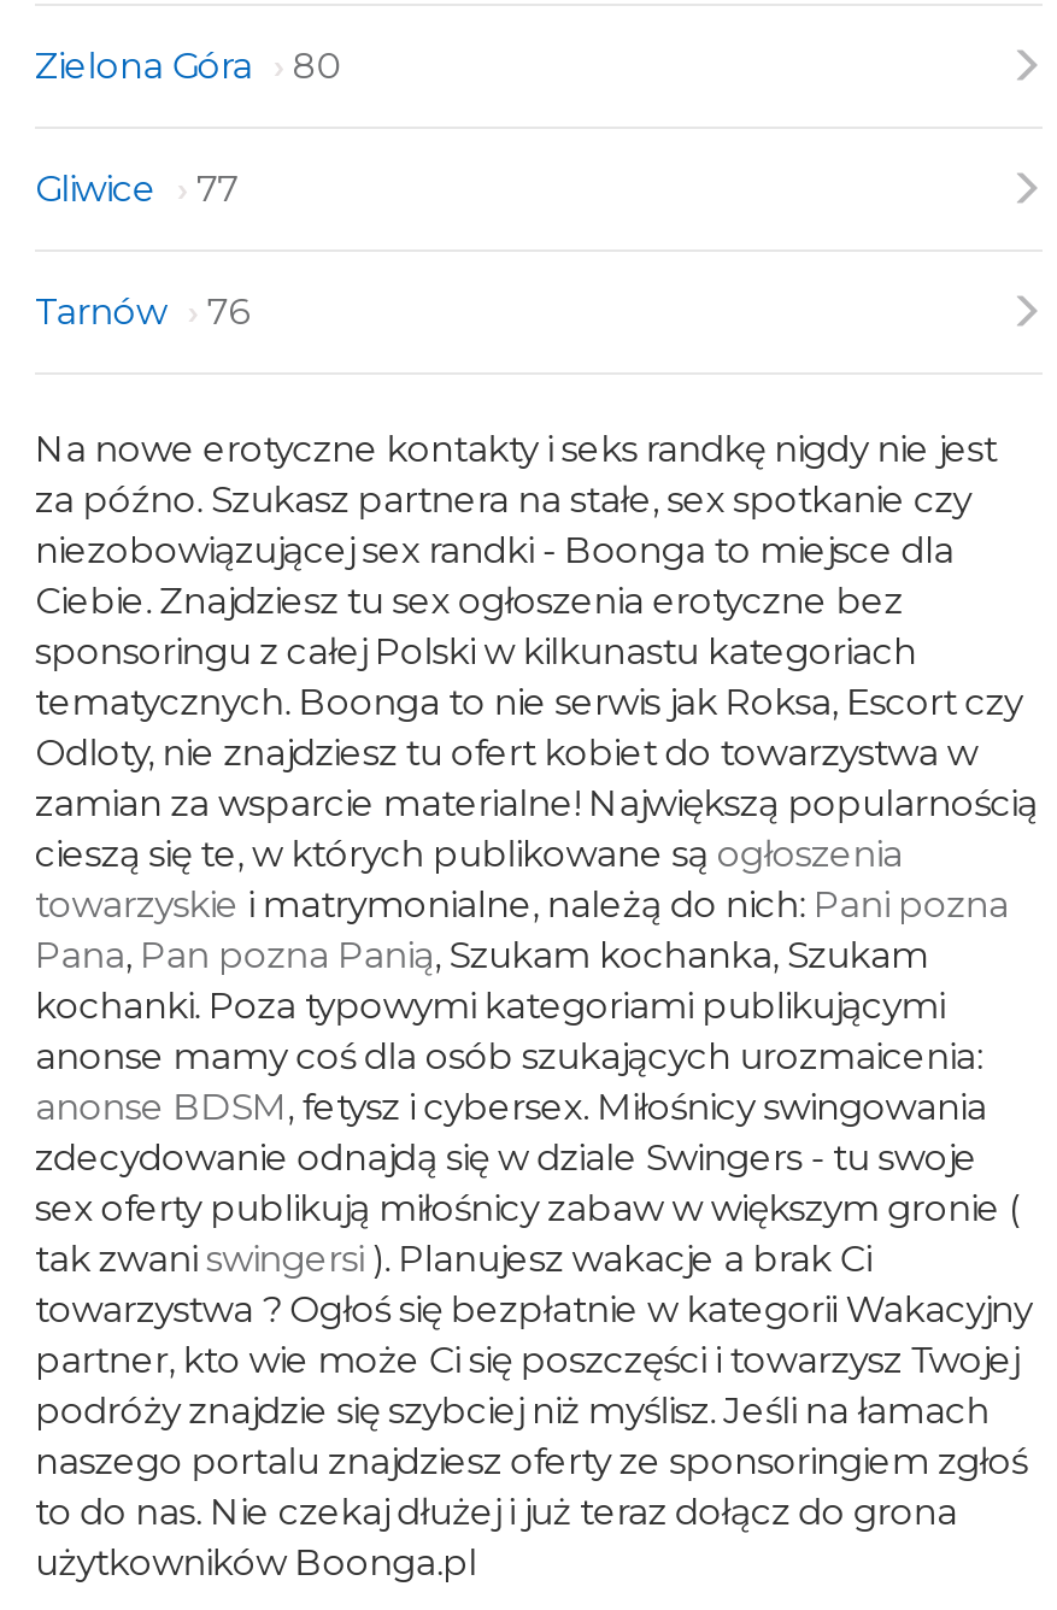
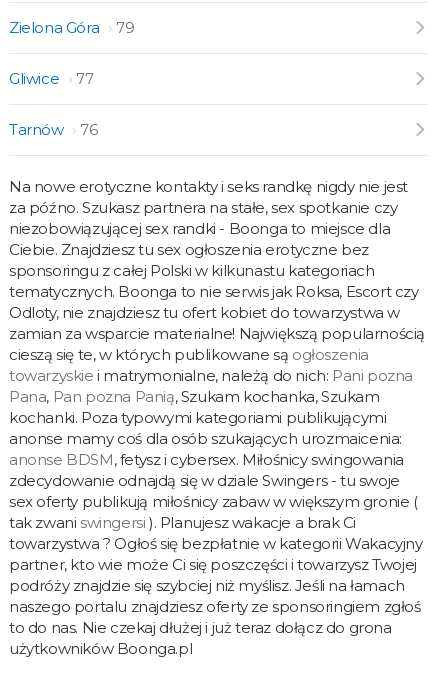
- Zielona Góra 80
+ Zielona Góra 79
